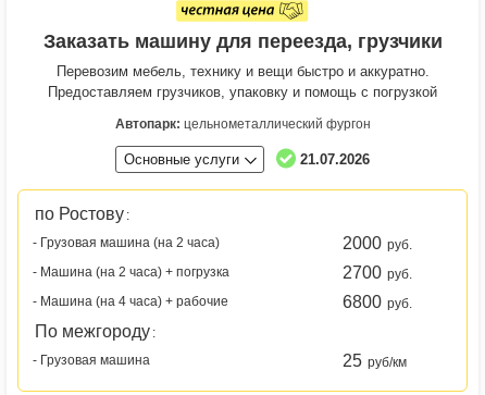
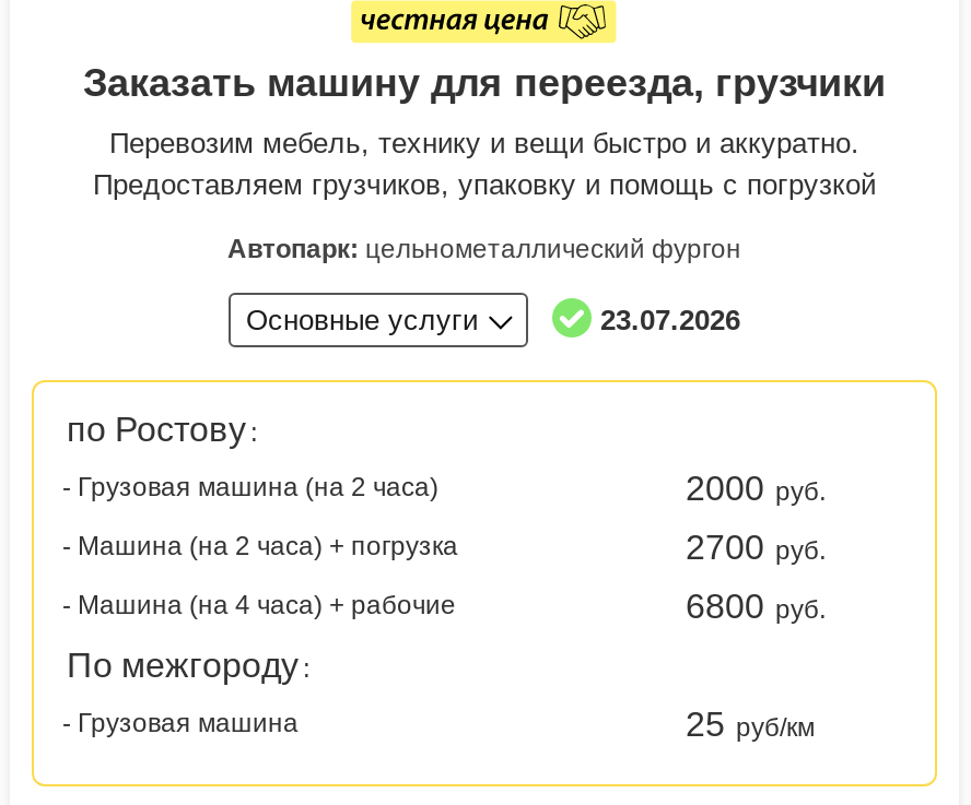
- 21.07.2026
+ 23.07.2026
